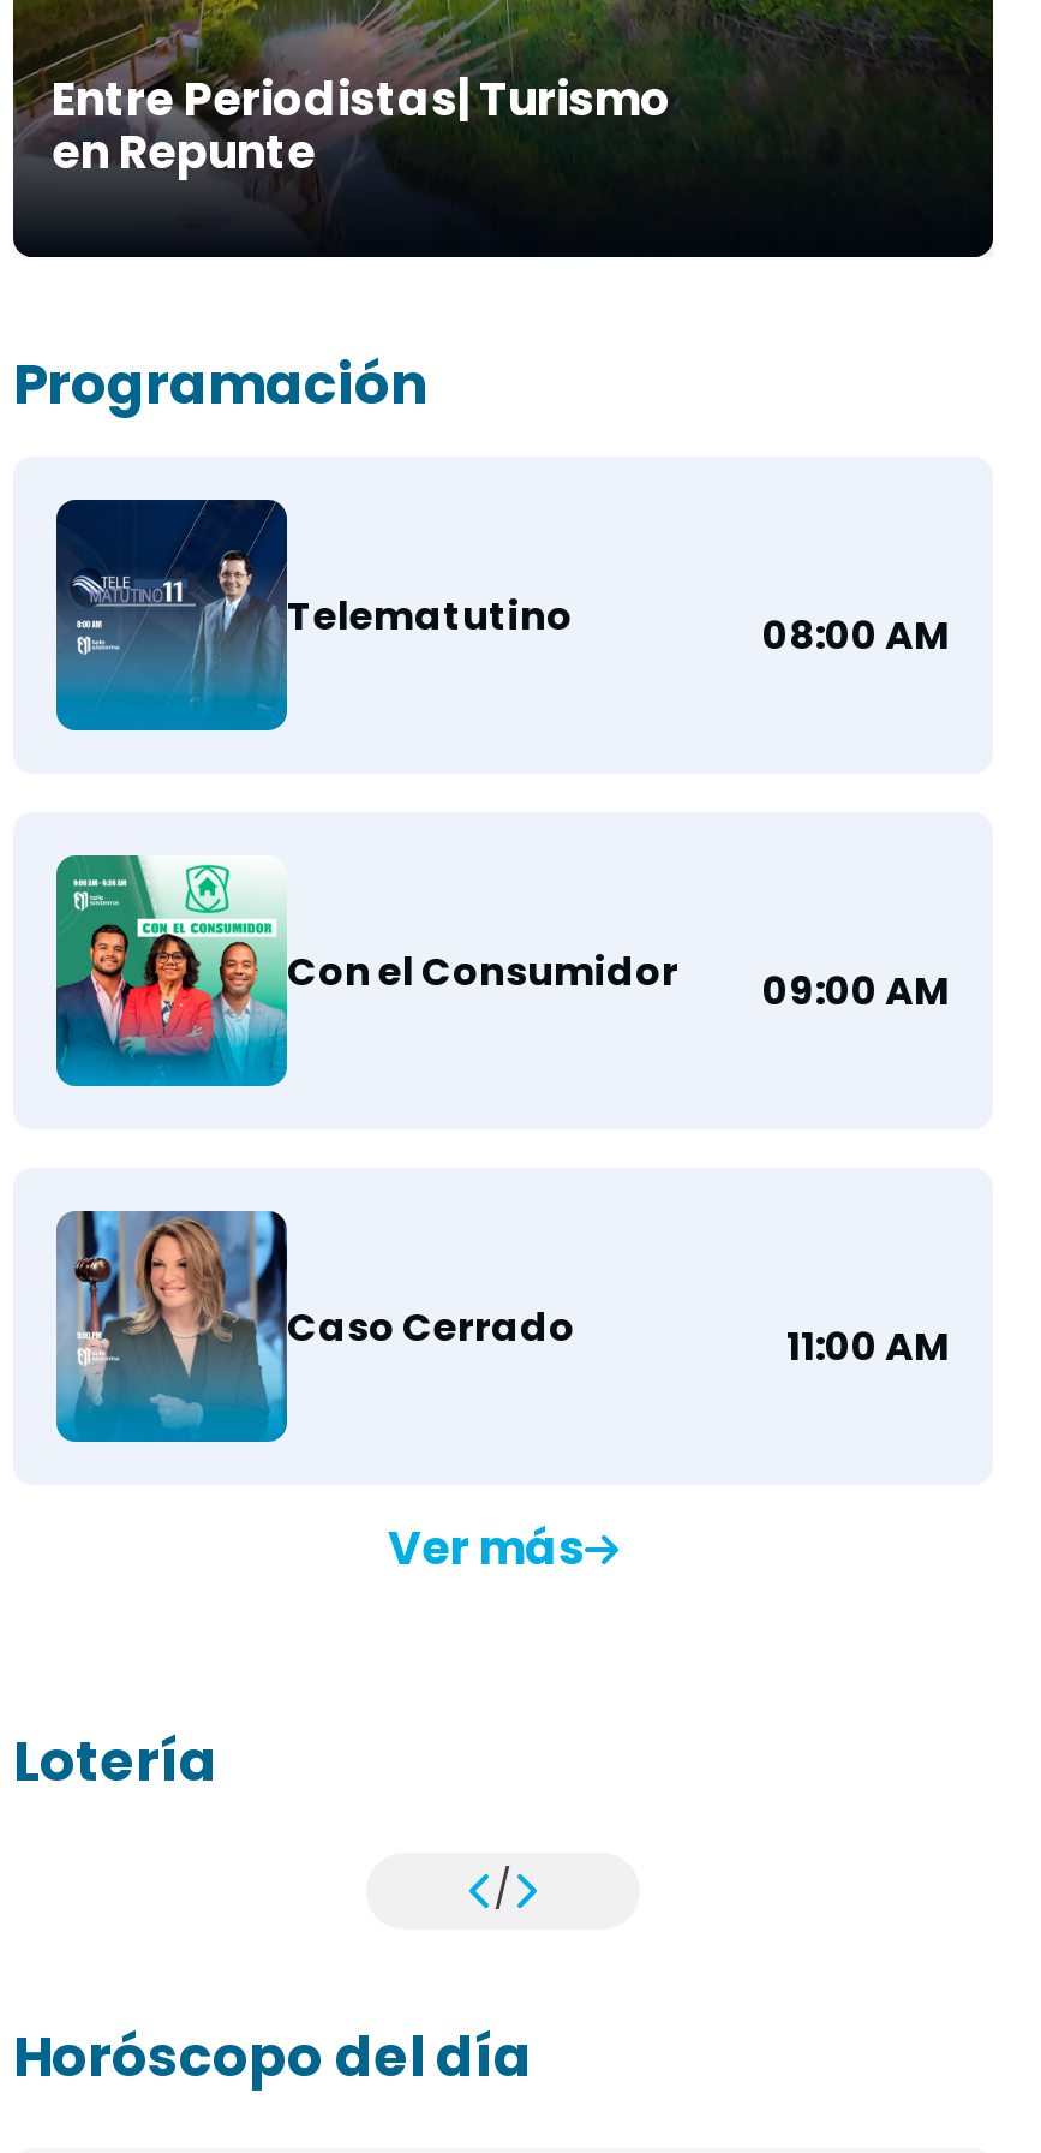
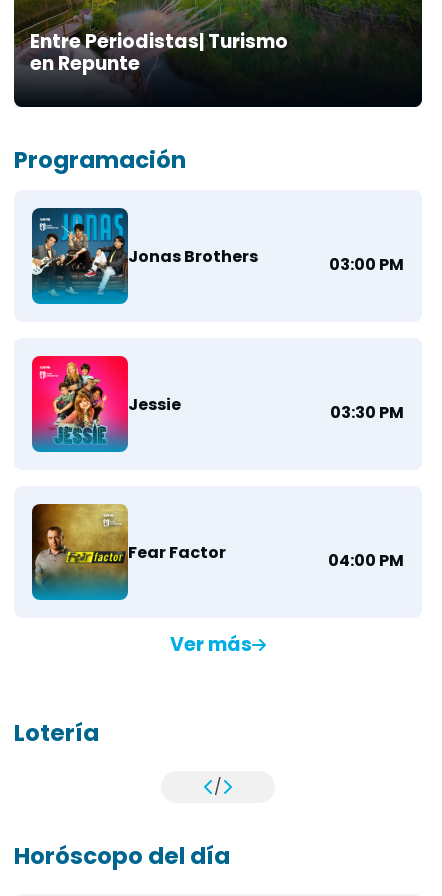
- [image]
- Telematutino
- 08:00 AM
+ [image]
+ Jonas Brothers
+ 03:00 PM

- [image]
- Con el Consumidor
- 09:00 AM
+ [image]
+ Jessie
+ 03:30 PM

- [image]
- Caso Cerrado
- 11:00 AM
+ [image]
+ Fear Factor
+ 04:00 PM
